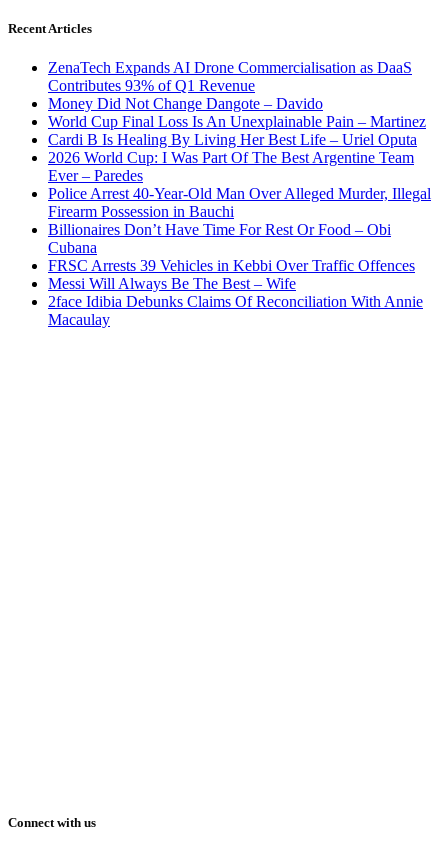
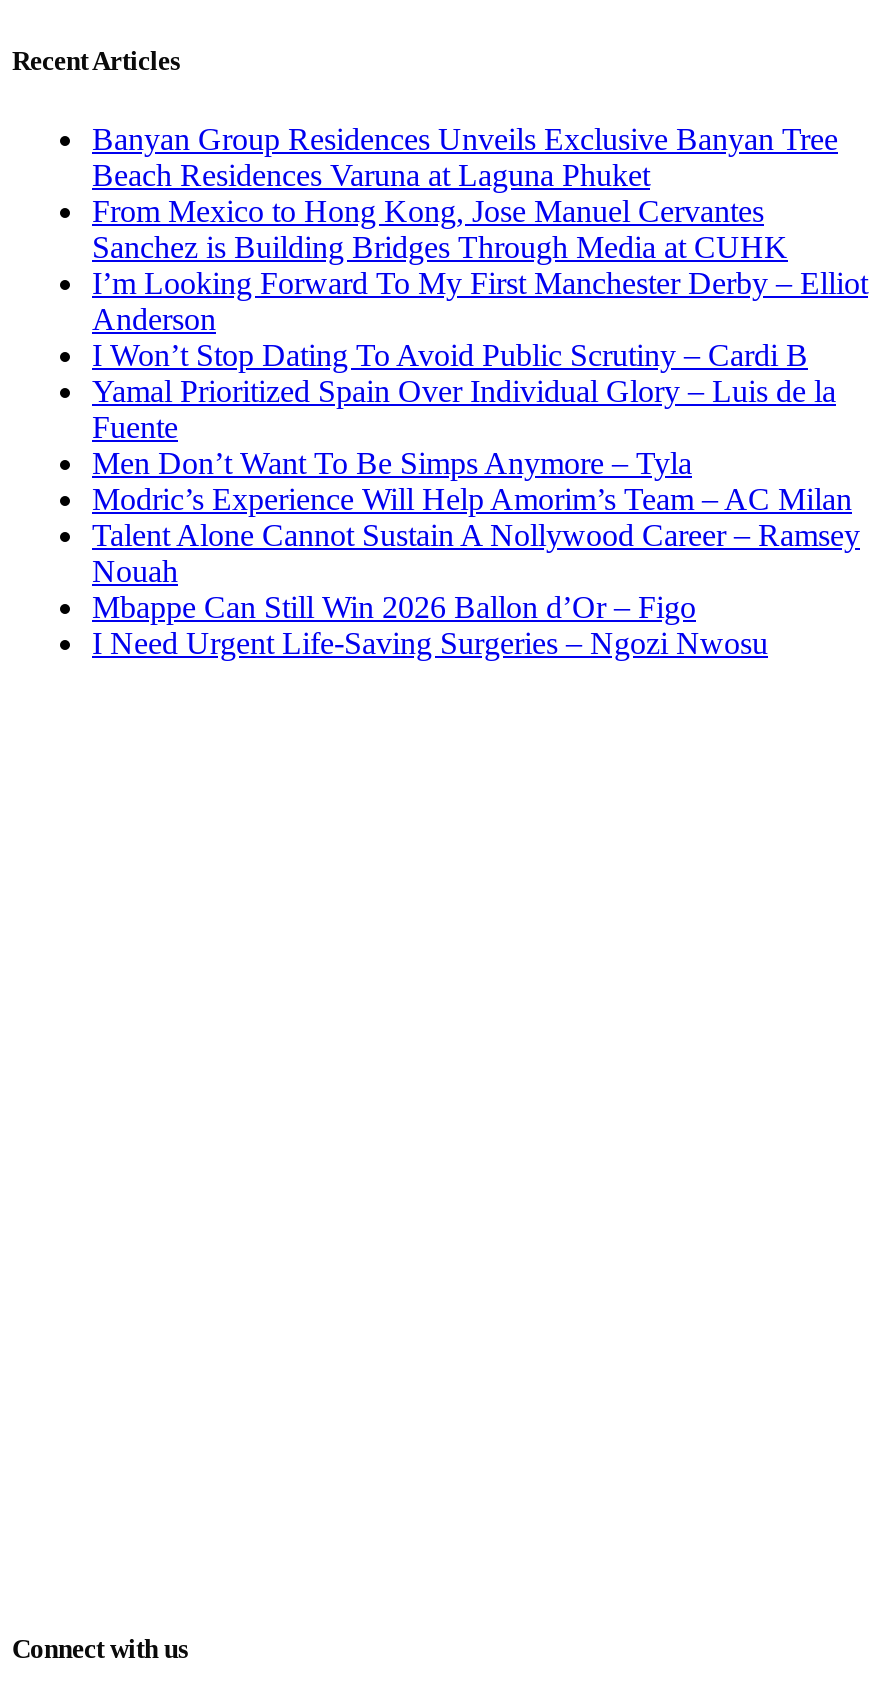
- ZenaTech Expands AI Drone Commercialisation as DaaS
- Contributes 93% of Q1 Revenue
- Money Did Not Change Dangote – Davido
- World Cup Final Loss Is An Unexplainable Pain – Martinez
- Cardi B Is Healing By Living Her Best Life – Uriel Oputa
- 2026 World Cup: I Was Part Of The Best Argentine Team
- Ever – Paredes
- Police Arrest 40-Year-Old Man Over Alleged Murder, Illegal
- Firearm Possession in Bauchi
- Billionaires Don’t Have Time For Rest Or Food – Obi
- Cubana
- FRSC Arrests 39 Vehicles in Kebbi Over Traffic Offences
- Messi Will Always Be The Best – Wife
- 2face Idibia Debunks Claims Of Reconciliation With Annie
- Macaulay
+ Banyan Group Residences Unveils Exclusive Banyan Tree
+ Beach Residences Varuna at Laguna Phuket
+ From Mexico to Hong Kong, Jose Manuel Cervantes
+ Sanchez is Building Bridges Through Media at CUHK
+ I’m Looking Forward To My First Manchester Derby – Elliot
+ Anderson
+ I Won’t Stop Dating To Avoid Public Scrutiny – Cardi B
+ Yamal Prioritized Spain Over Individual Glory – Luis de la
+ Fuente
+ Men Don’t Want To Be Simps Anymore – Tyla
+ Modric’s Experience Will Help Amorim’s Team – AC Milan
+ Talent Alone Cannot Sustain A Nollywood Career – Ramsey
+ Nouah
+ Mbappe Can Still Win 2026 Ballon d’Or – Figo
+ I Need Urgent Life-Saving Surgeries – Ngozi Nwosu
